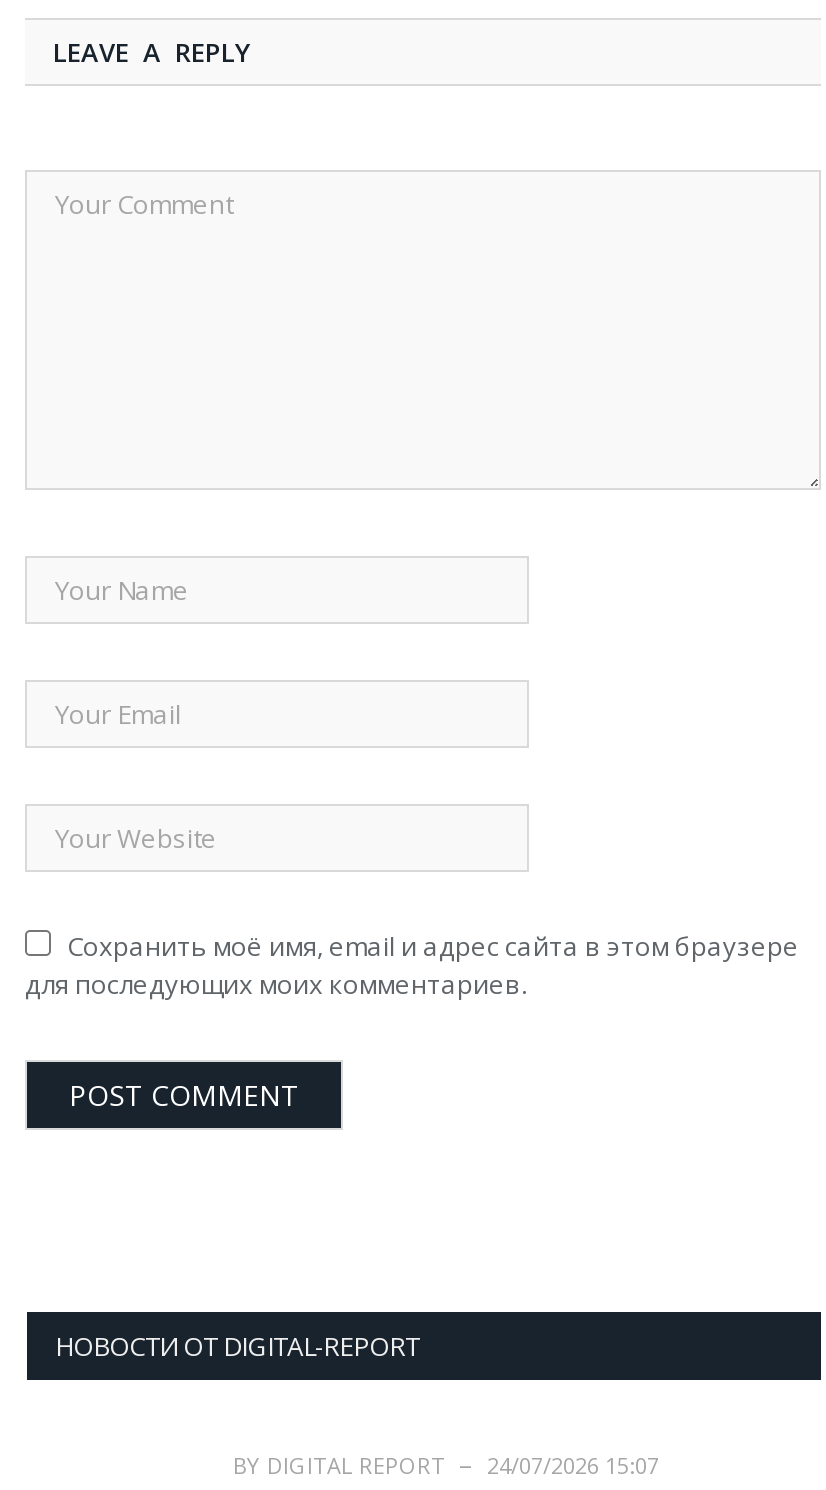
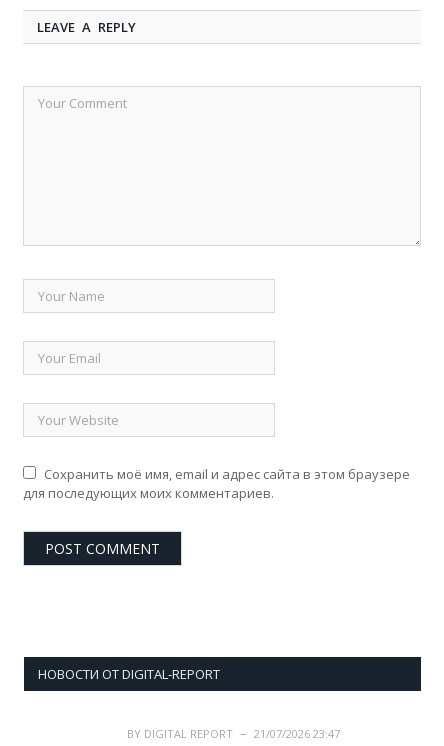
- BY DIGITAL REPORT 24/07/2026 15:07
+ BY DIGITAL REPORT 21/07/2026 23:47
